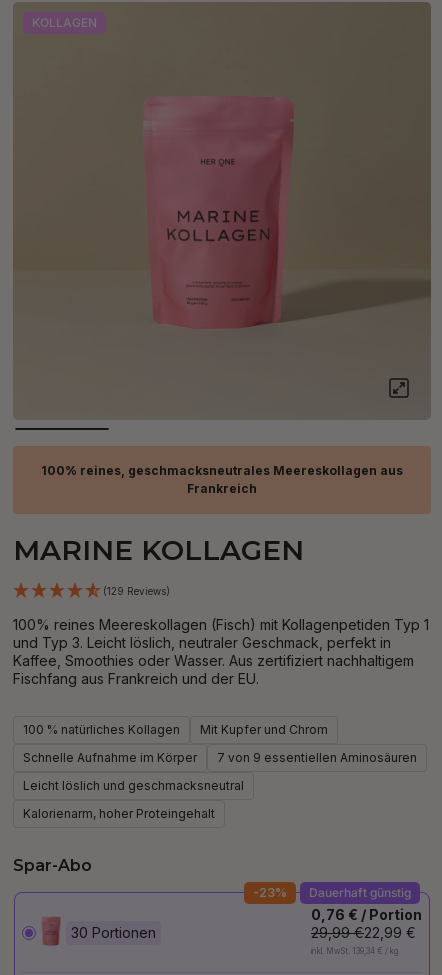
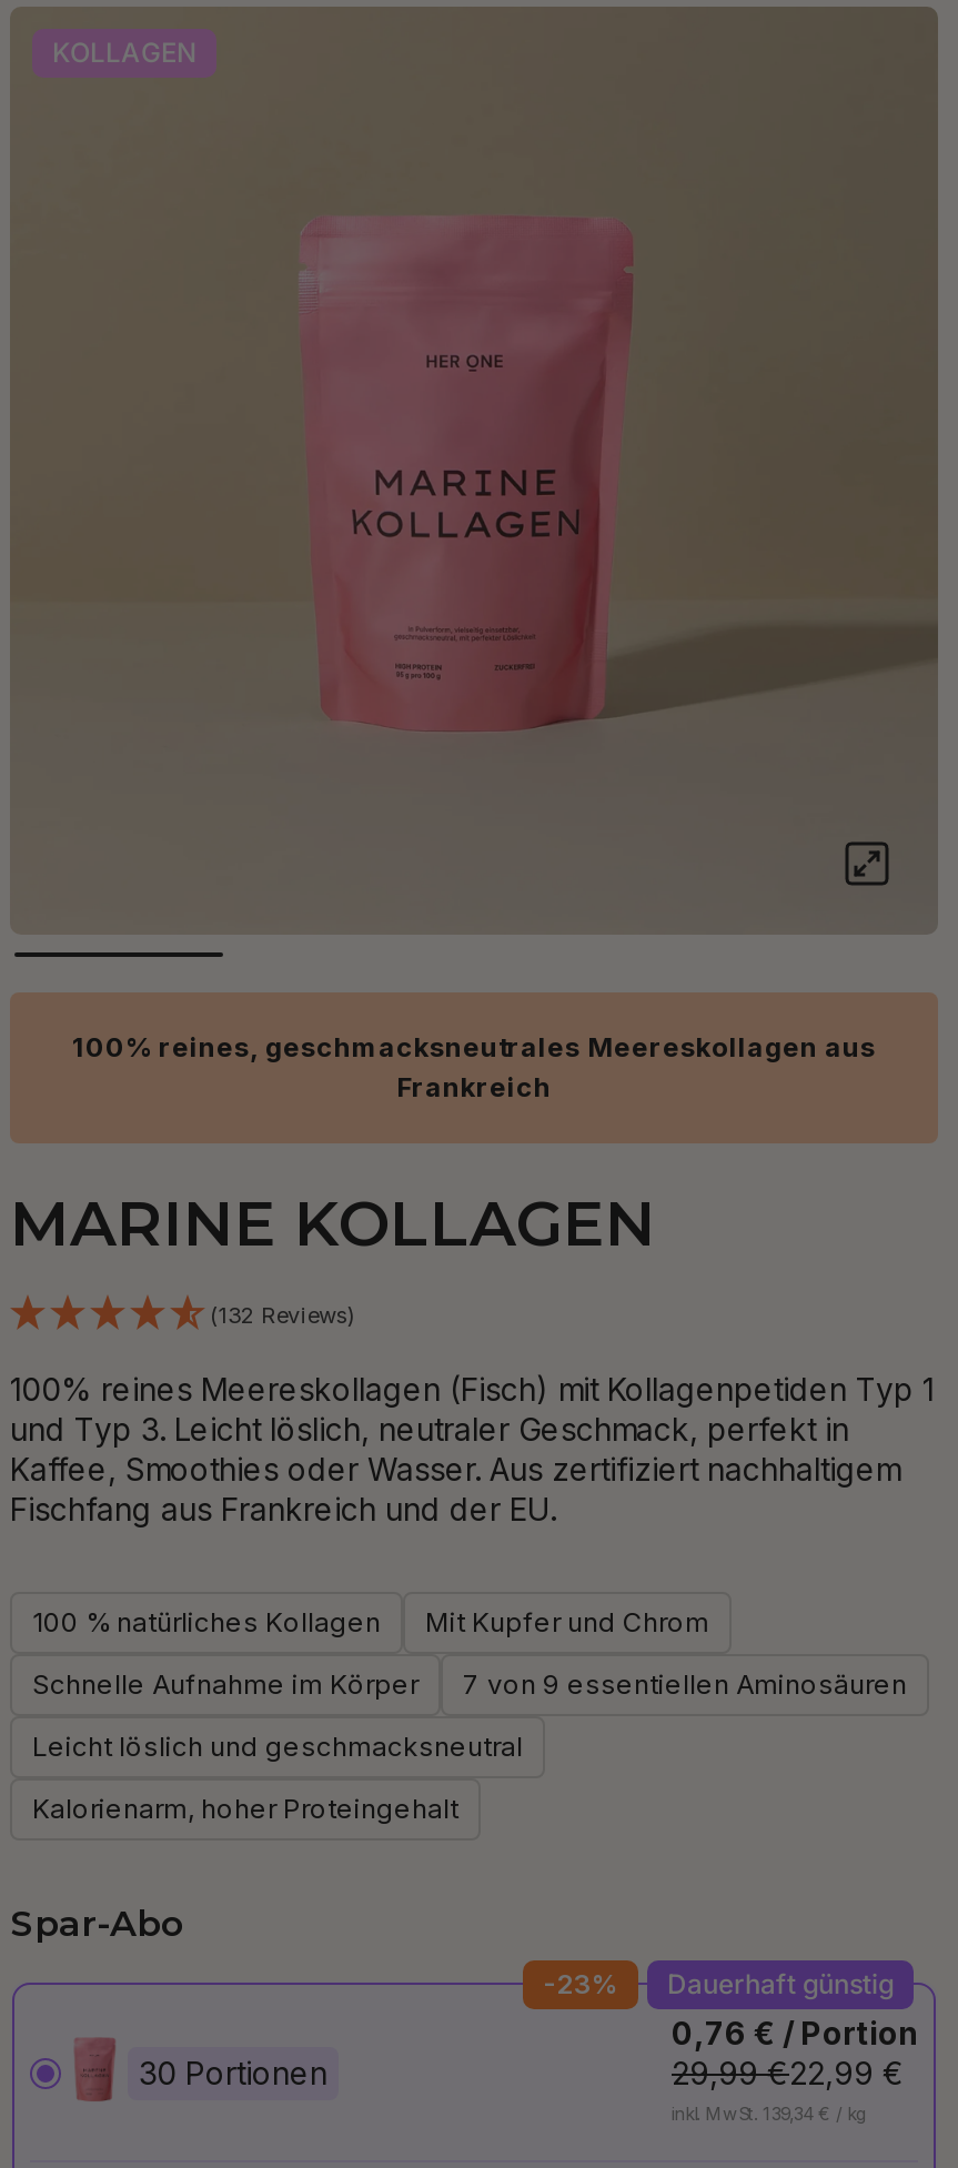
- (129 Reviews)
+ (132 Reviews)
